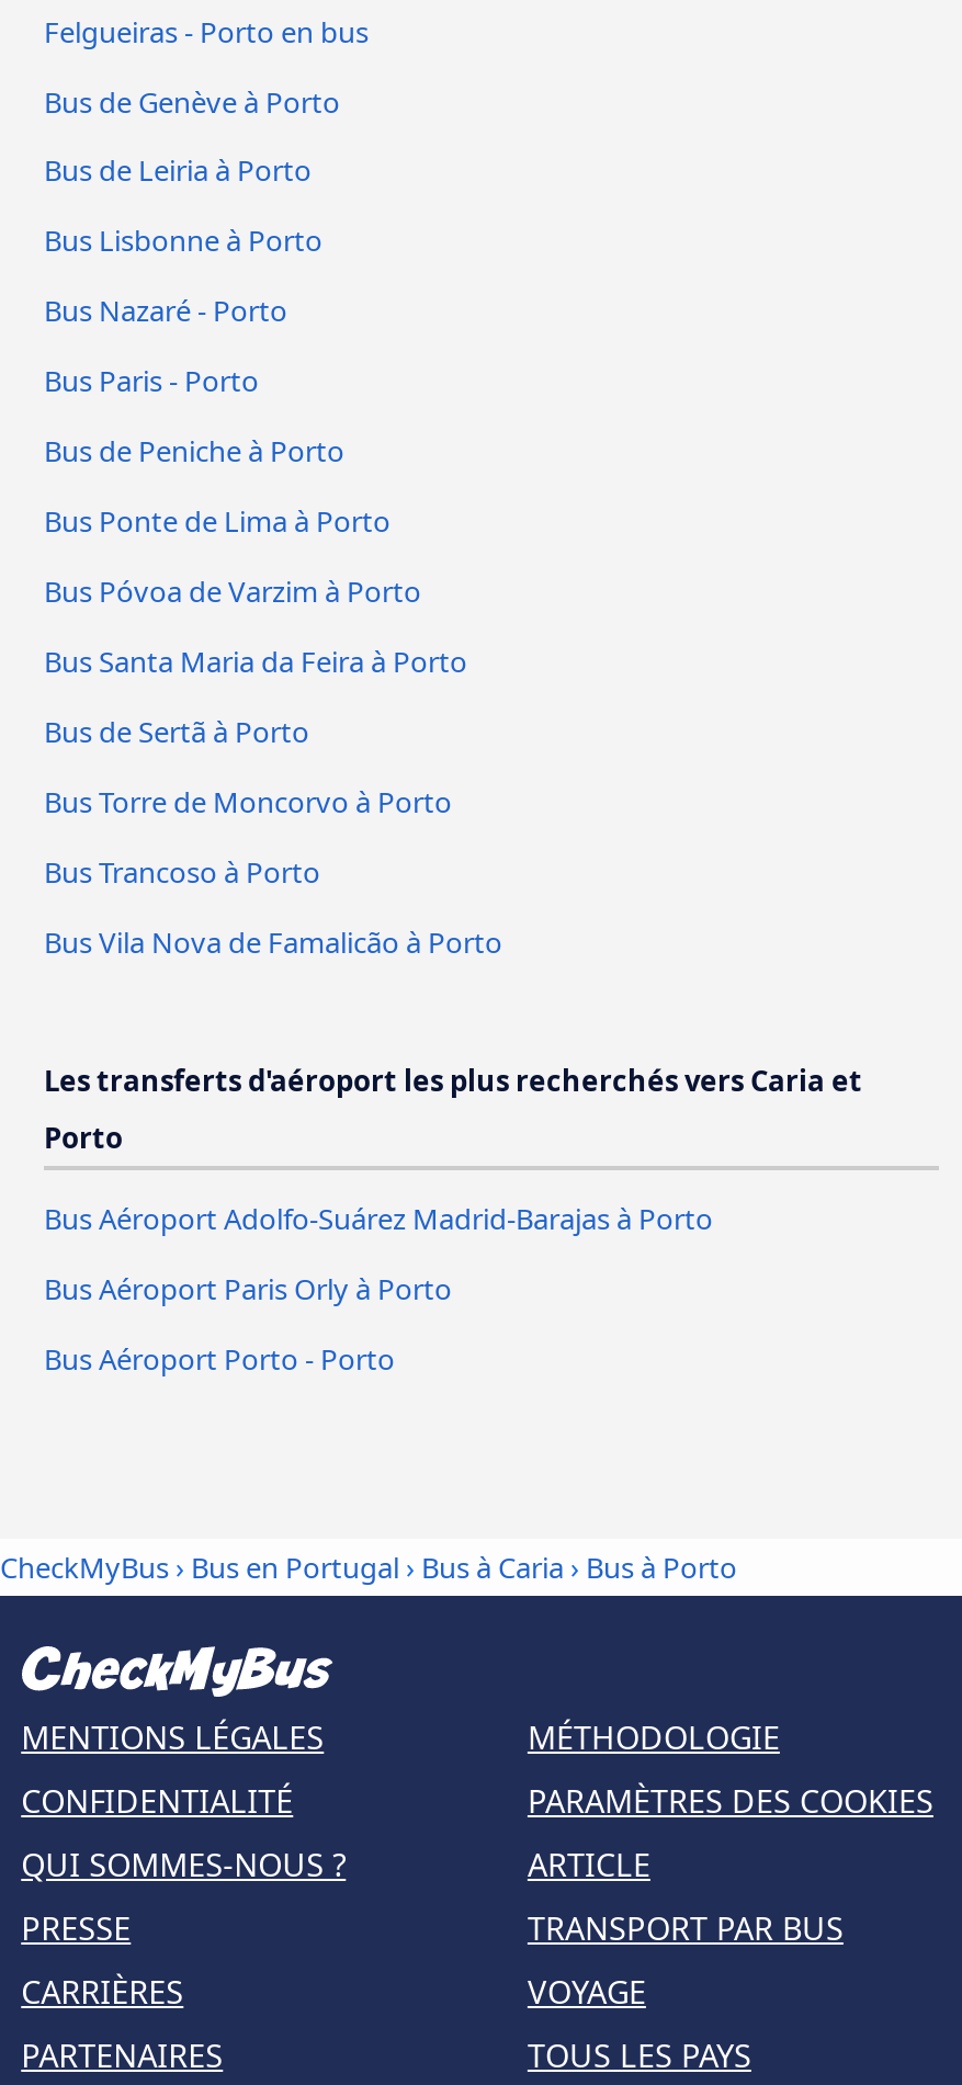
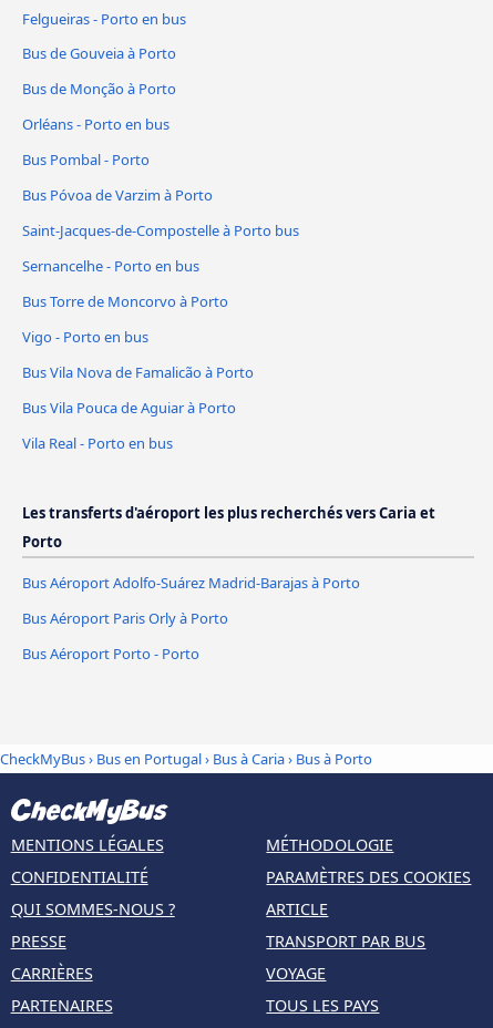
- Bus de Genève à Porto
- Bus de Leiria à Porto
- Bus Lisbonne à Porto
- Bus Nazaré - Porto
- Bus Paris - Porto
- Bus de Peniche à Porto
- Bus Ponte de Lima à Porto
+ Bus de Gouveia à Porto
+ Bus de Monção à Porto
+ Orléans - Porto en bus
+ Bus Pombal - Porto

moved up: Bus Póvoa de Varzim à Porto

- Bus Santa Maria da Feira à Porto
+ Saint-Jacques-de-Compostelle à Porto bus

- Bus de Sertã à Porto
+ Sernancelhe - Porto en bus

moved up: Bus Torre de Moncorvo à Porto

- Bus Trancoso à Porto
+ Vigo - Porto en bus

moved up: Bus Vila Nova de Famalicão à Porto

+ Bus Vila Pouca de Aguiar à Porto
+ Vila Real - Porto en bus
